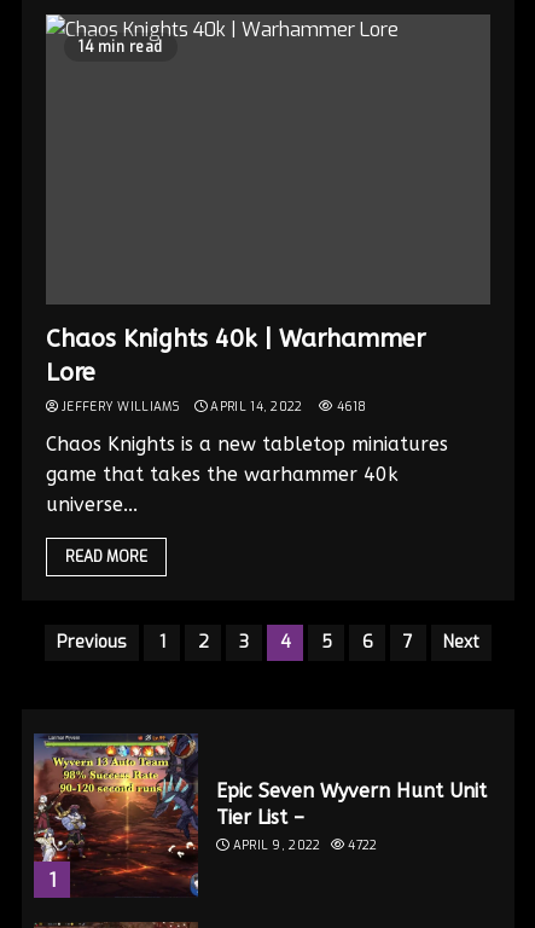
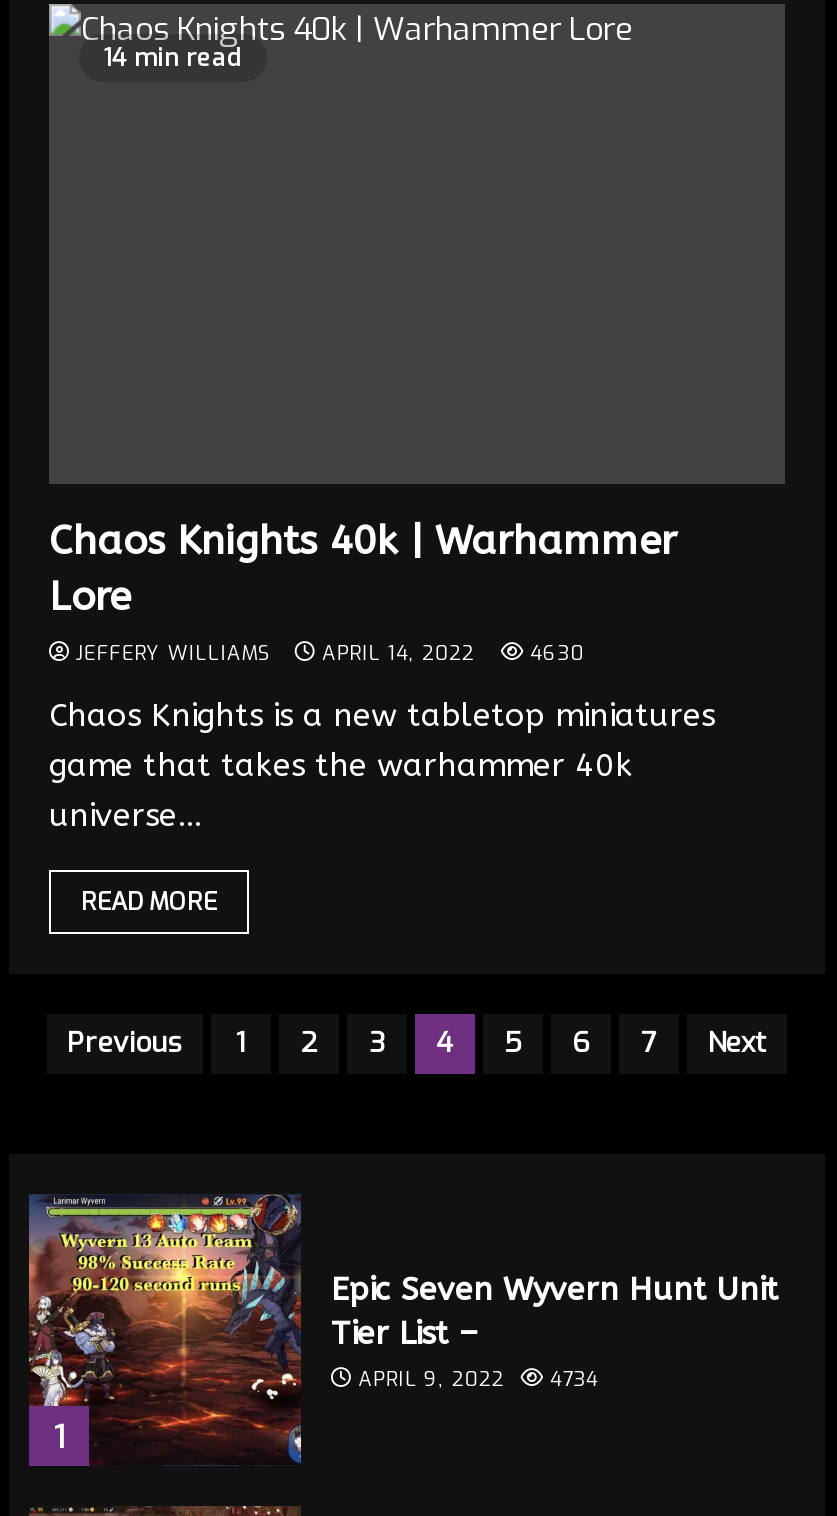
- 4618
+ 4630

- APRIL 9, 2022 4722
+ APRIL 9, 2022 4734
